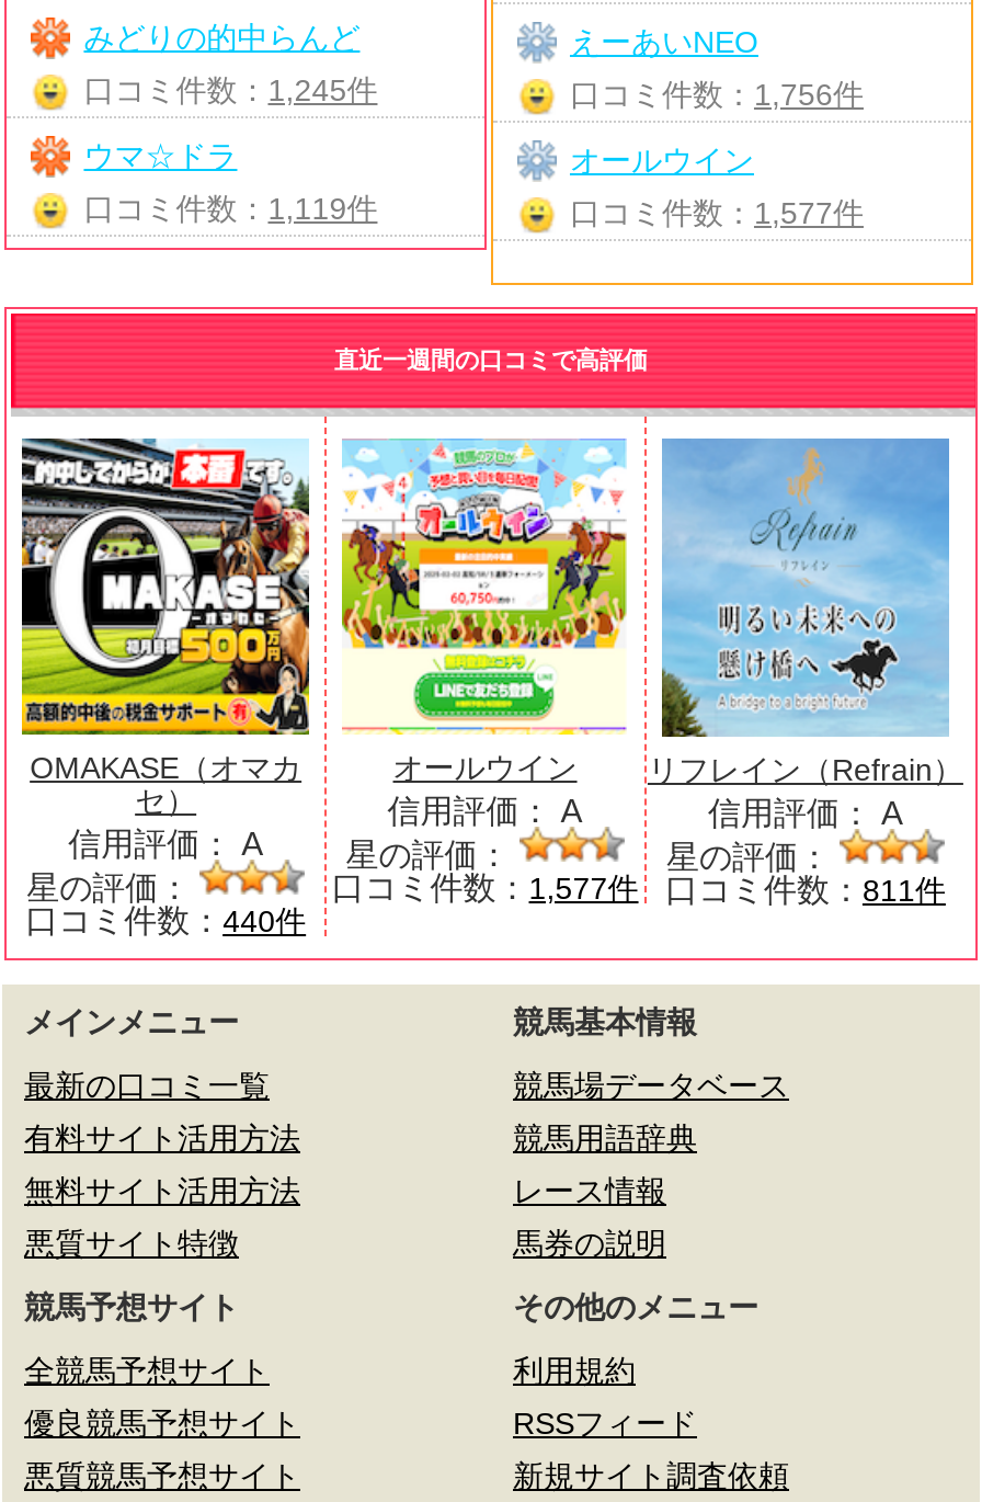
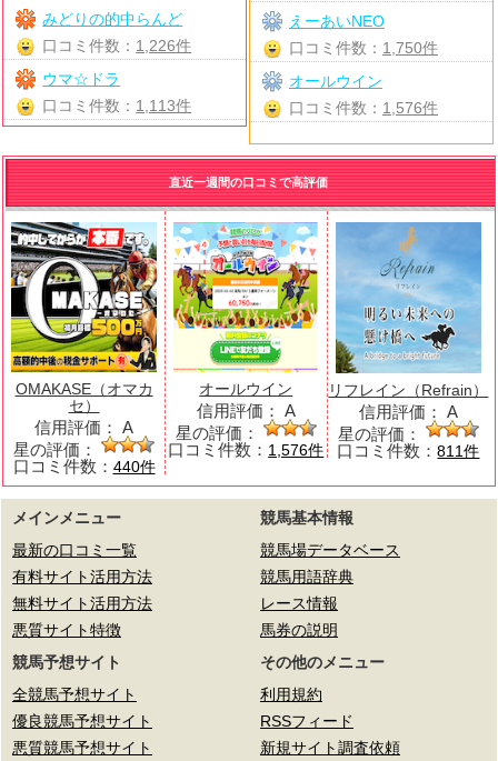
- 口コミ件数：1,245件
+ 口コミ件数：1,226件

- 口コミ件数：1,756件
+ 口コミ件数：1,750件

- 口コミ件数：1,119件
+ 口コミ件数：1,113件

- 口コミ件数：1,577件
+ 口コミ件数：1,576件

- 口コミ件数：1,577件
+ 口コミ件数：1,576件
